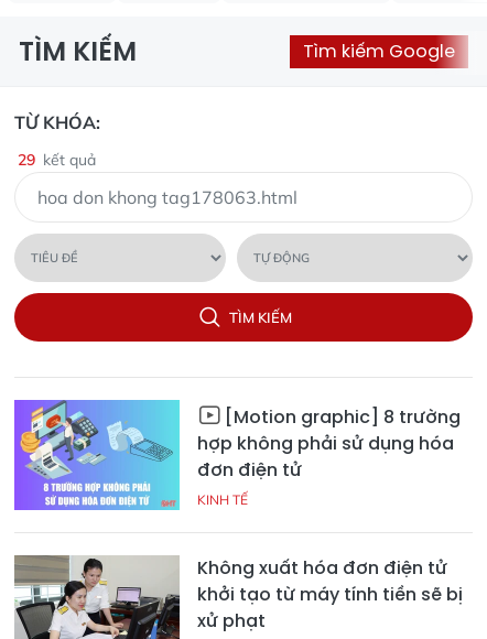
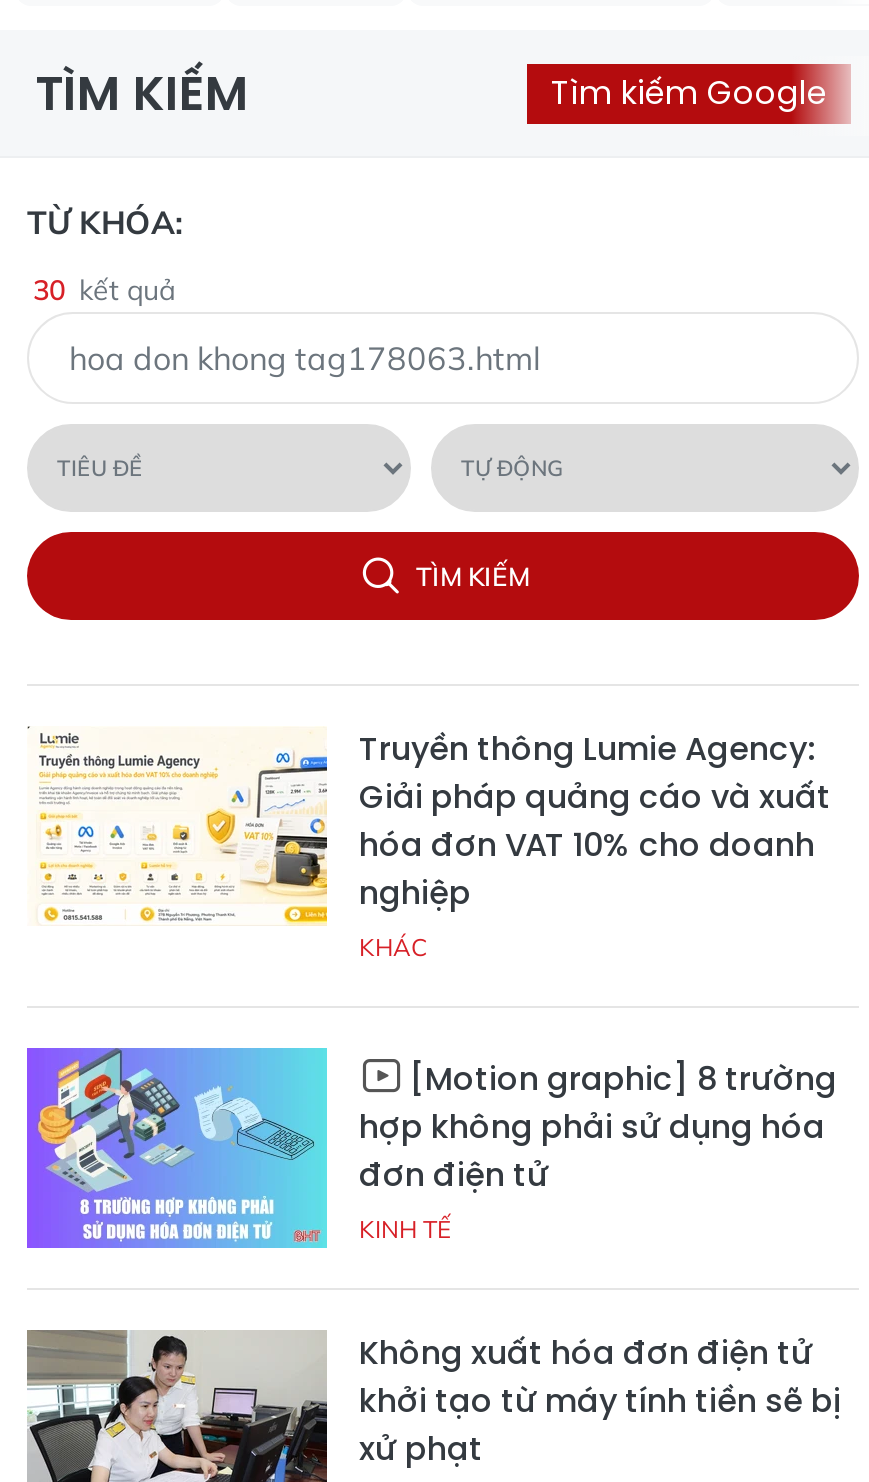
- 29 kết quả
+ 30 kết quả

+ [image]
+ Truyền thông Lumie Agency:
+ Giải pháp quảng cáo và xuất
+ hóa đơn VAT 10% cho doanh
+ nghiệp
+ KHÁC
